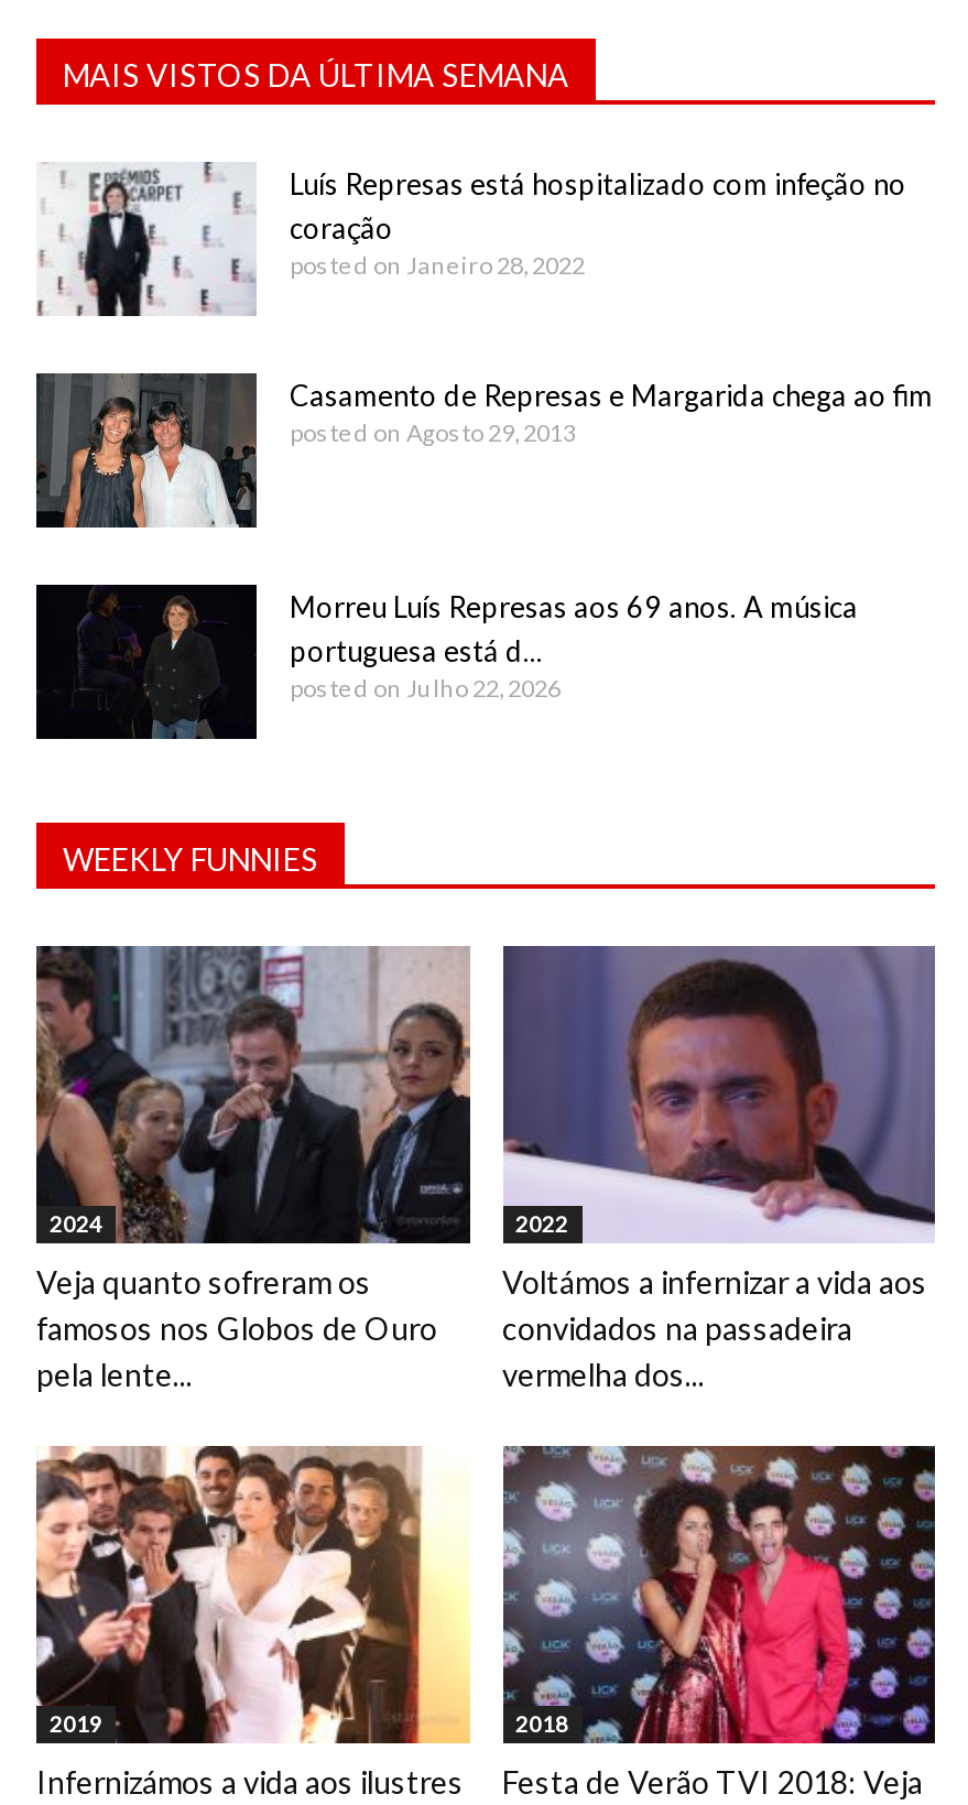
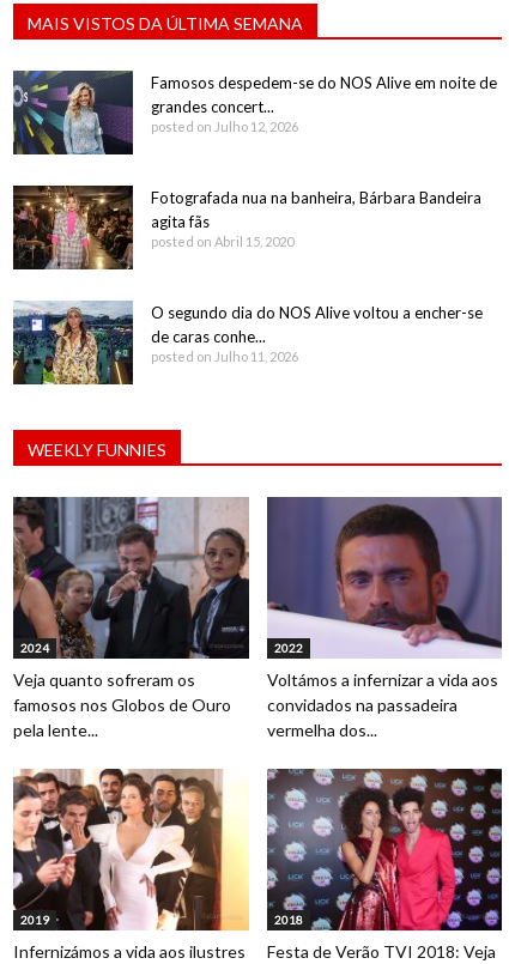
- [image]
- Luís Represas está hospitalizado com infeção no
- coração
- posted on Janeiro 28, 2022
+ [image]
+ Famosos despedem-se do NOS Alive em noite de
+ grandes concert...
+ posted on Julho 12, 2026

- [image]
- Casamento de Represas e Margarida chega ao fim
- posted on Agosto 29, 2013
+ [image]
+ Fotografada nua na banheira, Bárbara Bandeira
+ agita fãs
+ posted on Abril 15, 2020

- [image]
- Morreu Luís Represas aos 69 anos. A música
- portuguesa está d...
- posted on Julho 22, 2026
+ [image]
+ O segundo dia do NOS Alive voltou a encher-se
+ de caras conhe...
+ posted on Julho 11, 2026
